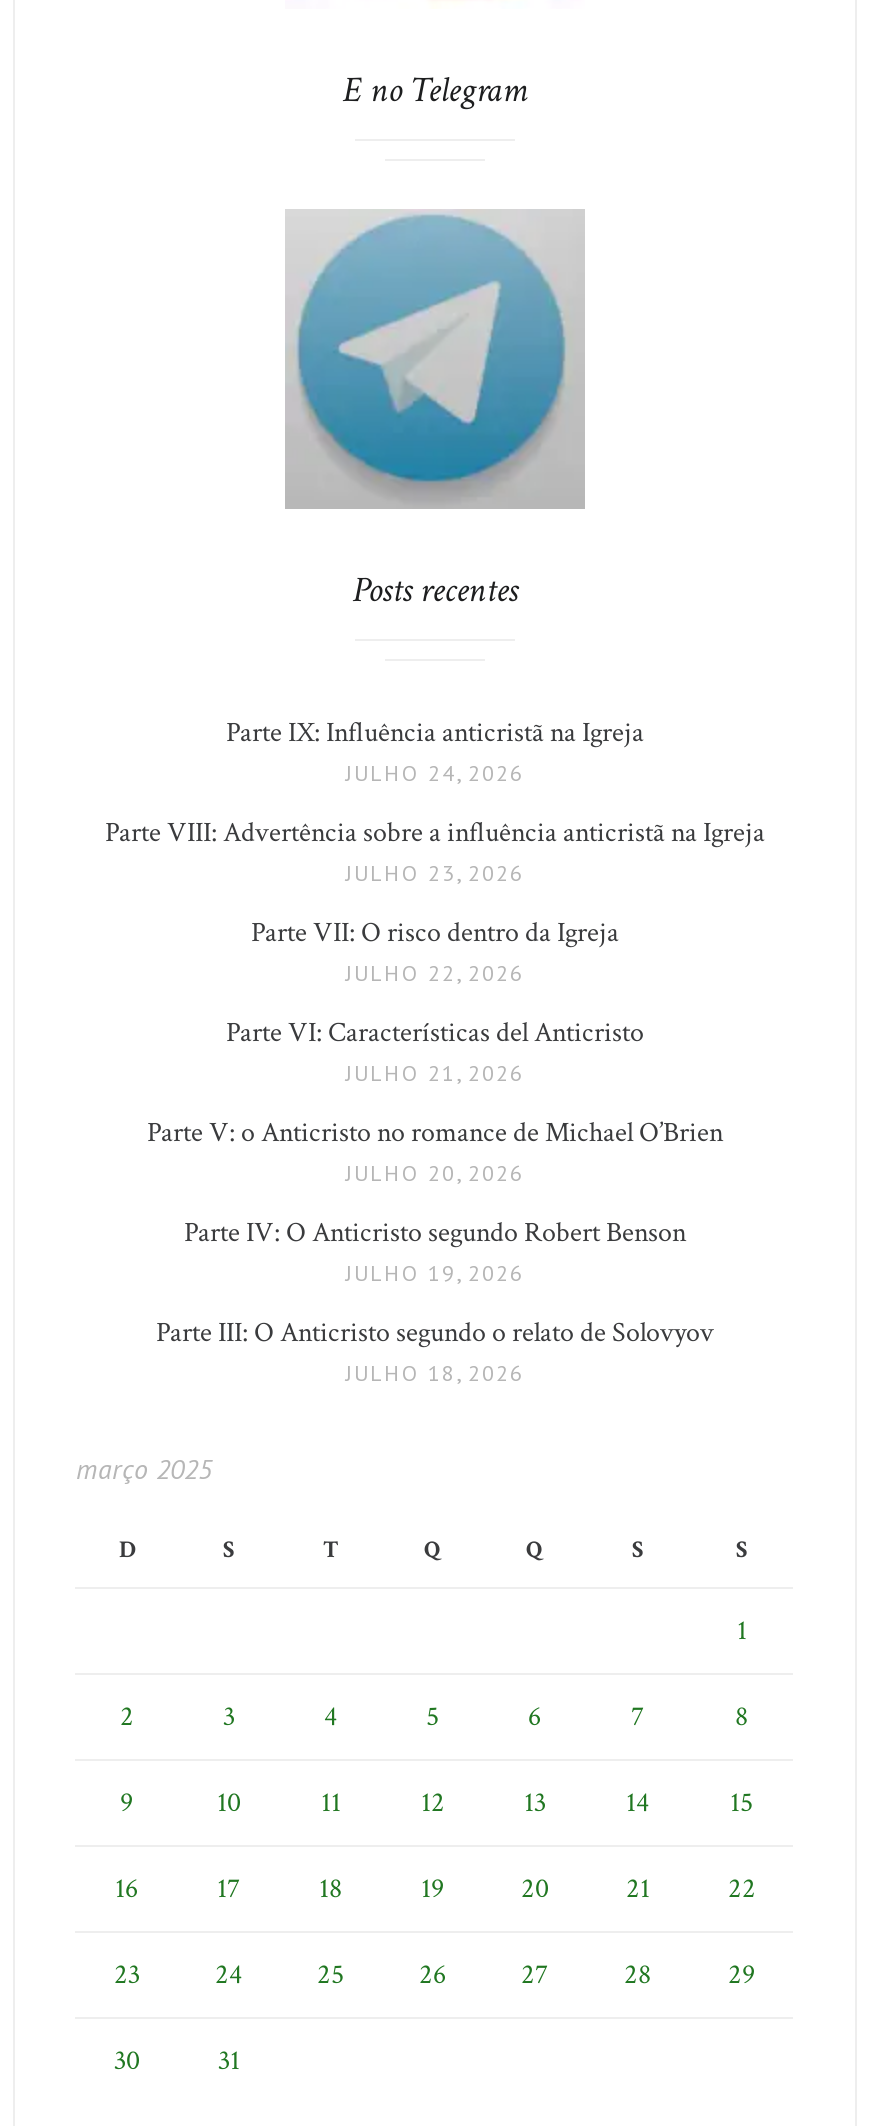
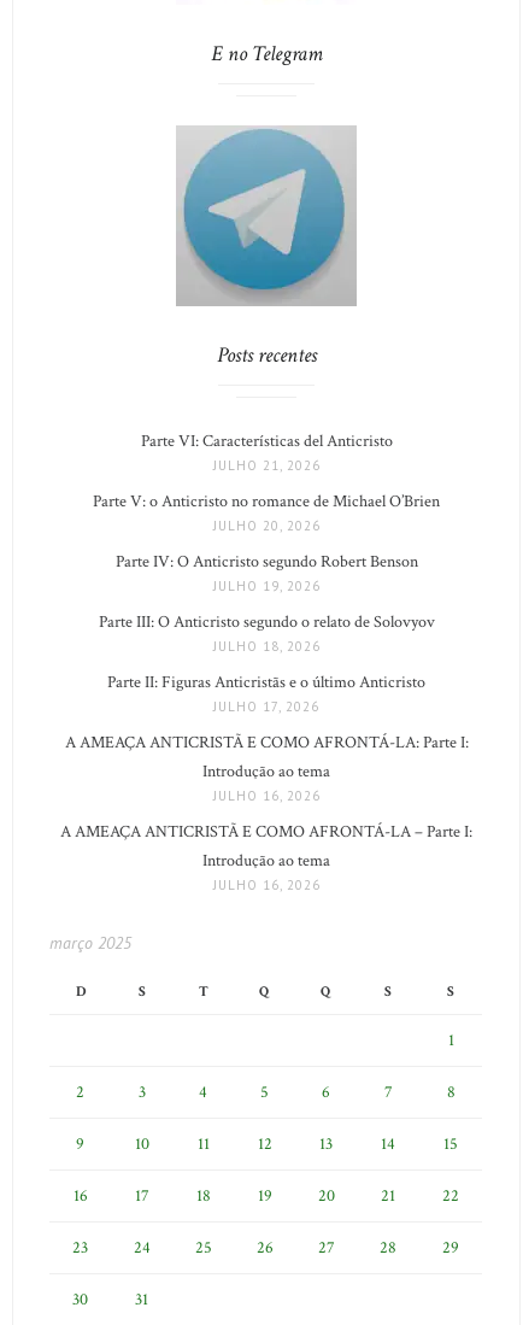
- Parte IX: Influência anticristã na Igreja
- JULHO 24, 2026
- Parte VIII: Advertência sobre a influência anticristã na Igreja
- JULHO 23, 2026
- Parte VII: O risco dentro da Igreja
- JULHO 22, 2026

moved up: Parte VI: Características del Anticristo | JULHO 21, 2026 | Parte V: o Anticristo no romance de Michael O’Brien | JULHO 20, 2026 | Parte IV: O Anticristo segundo Robert Benson | JULHO 19, 2026 | Parte III: O Anticristo segundo o relato de Solovyov | JULHO 18, 2026

+ Parte II: Figuras Anticristãs e o último Anticristo
+ JULHO 17, 2026
+ A AMEAÇA ANTICRISTÃ E COMO AFRONTÁ-LA: Parte I:
+ Introdução ao tema
+ JULHO 16, 2026
+ A AMEAÇA ANTICRISTÃ E COMO AFRONTÁ-LA – Parte I:
+ Introdução ao tema
+ JULHO 16, 2026
